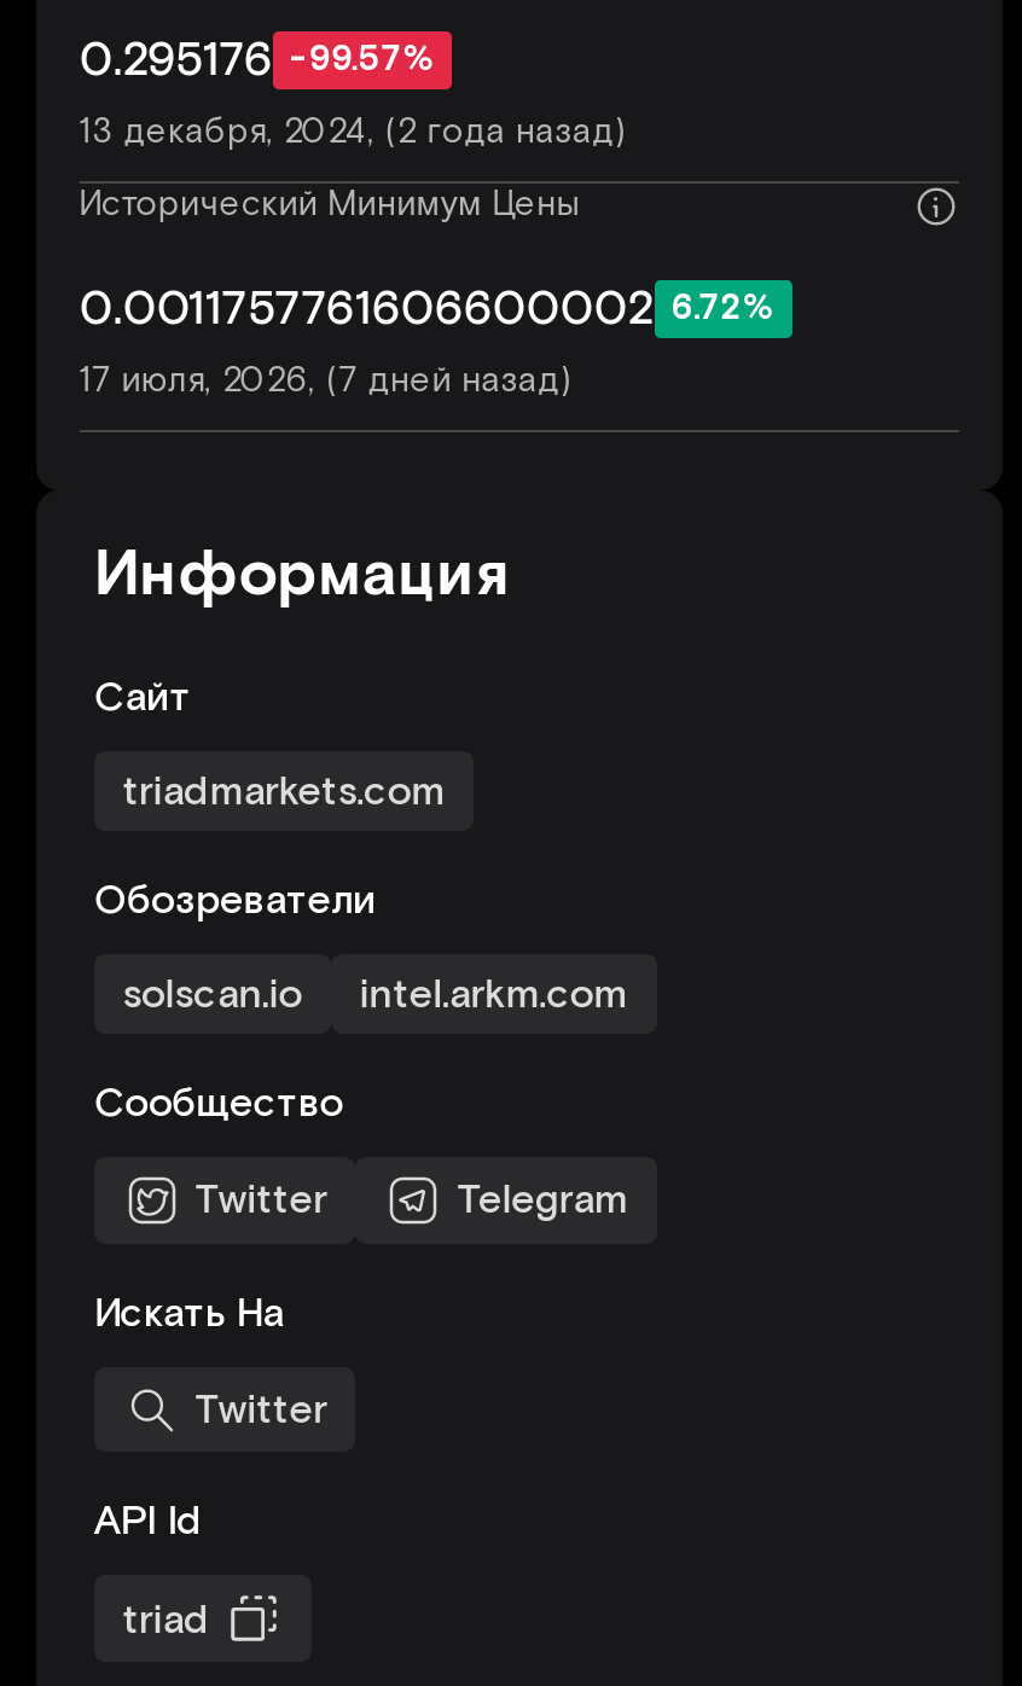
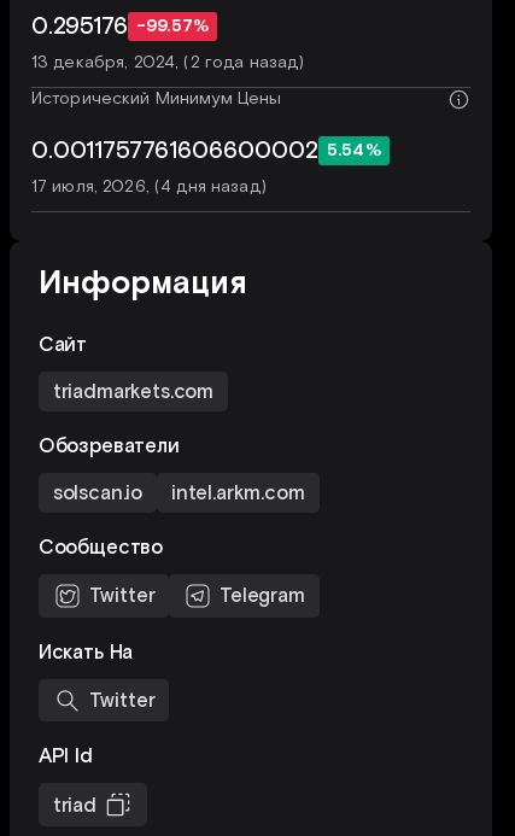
- 0.0011757761606600002 6.72%
+ 0.0011757761606600002 5.54%

- 17 июля, 2026, (7 дней назад)
+ 17 июля, 2026, (4 дня назад)
